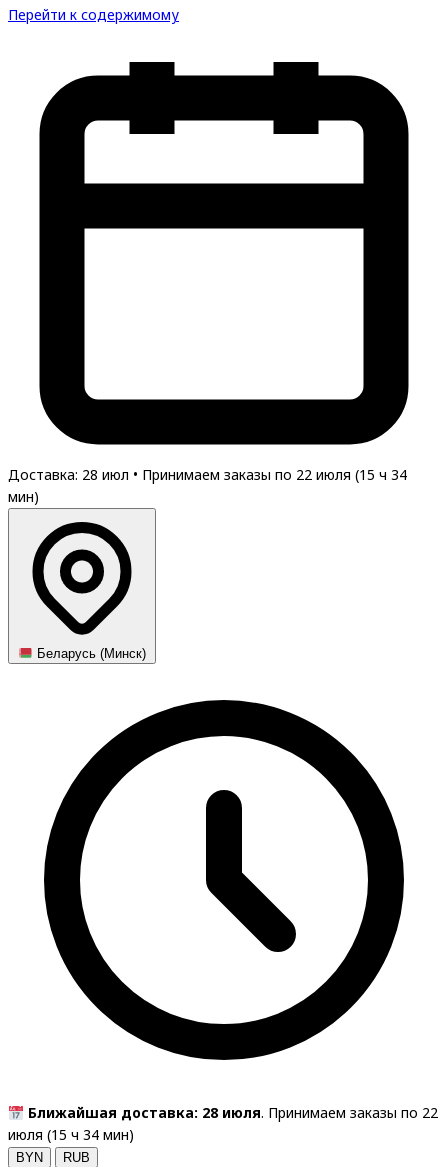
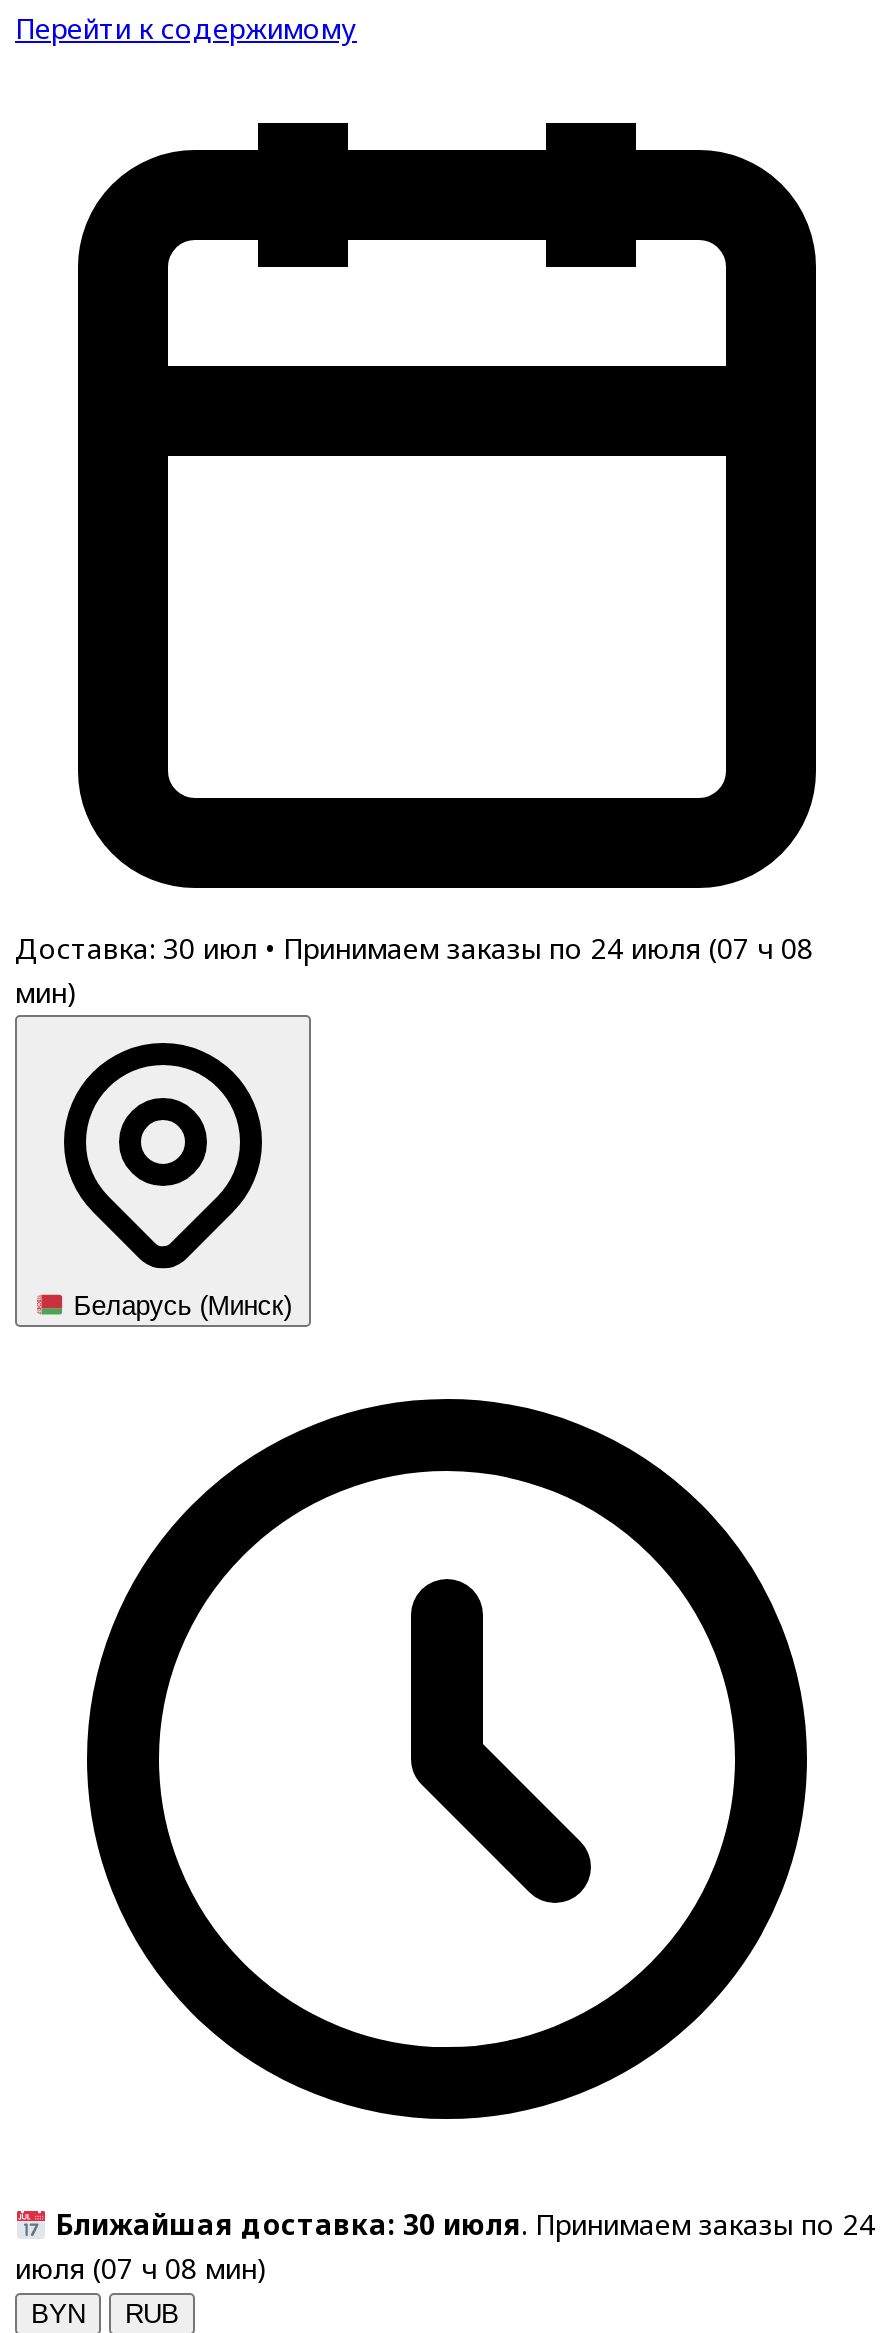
- Доставка: 28 июл • Принимаем заказы по 22 июля (15 ч 34
+ Доставка: 30 июл • Принимаем заказы по 24 июля (07 ч 08

- Ближайшая доставка: 28 июля. Принимаем заказы по 22
+ Ближайшая доставка: 30 июля. Принимаем заказы по 24

- июля (15 ч 34 мин)
+ июля (07 ч 08 мин)
